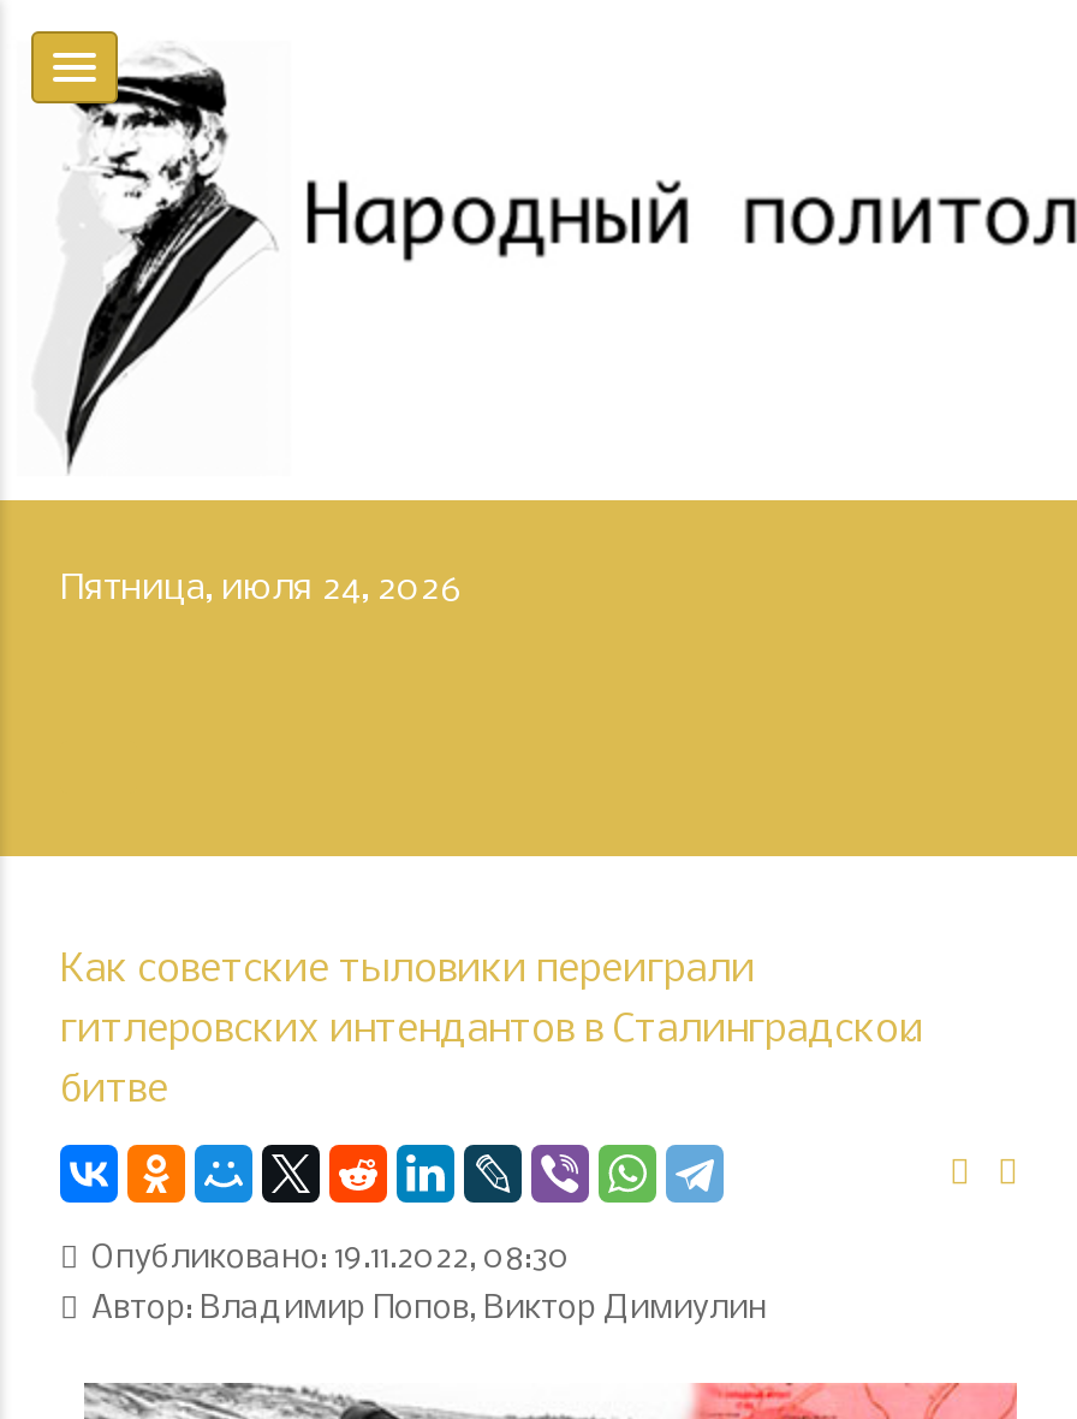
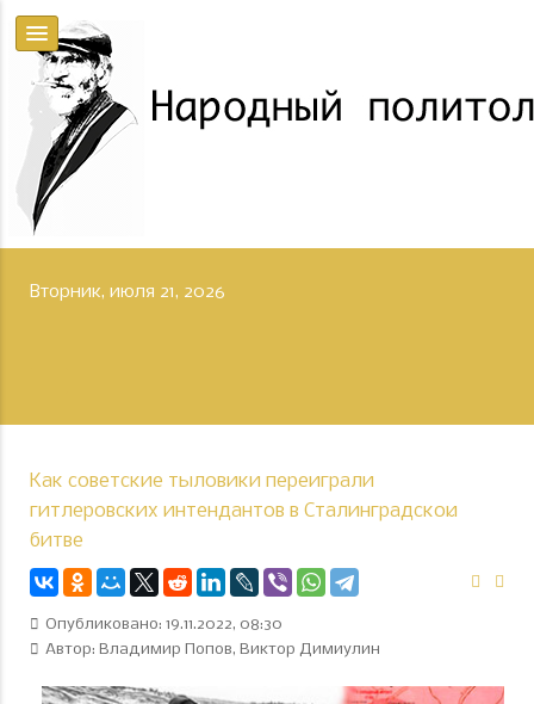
- Пятница, июля 24, 2026
+ Вторник, июля 21, 2026
